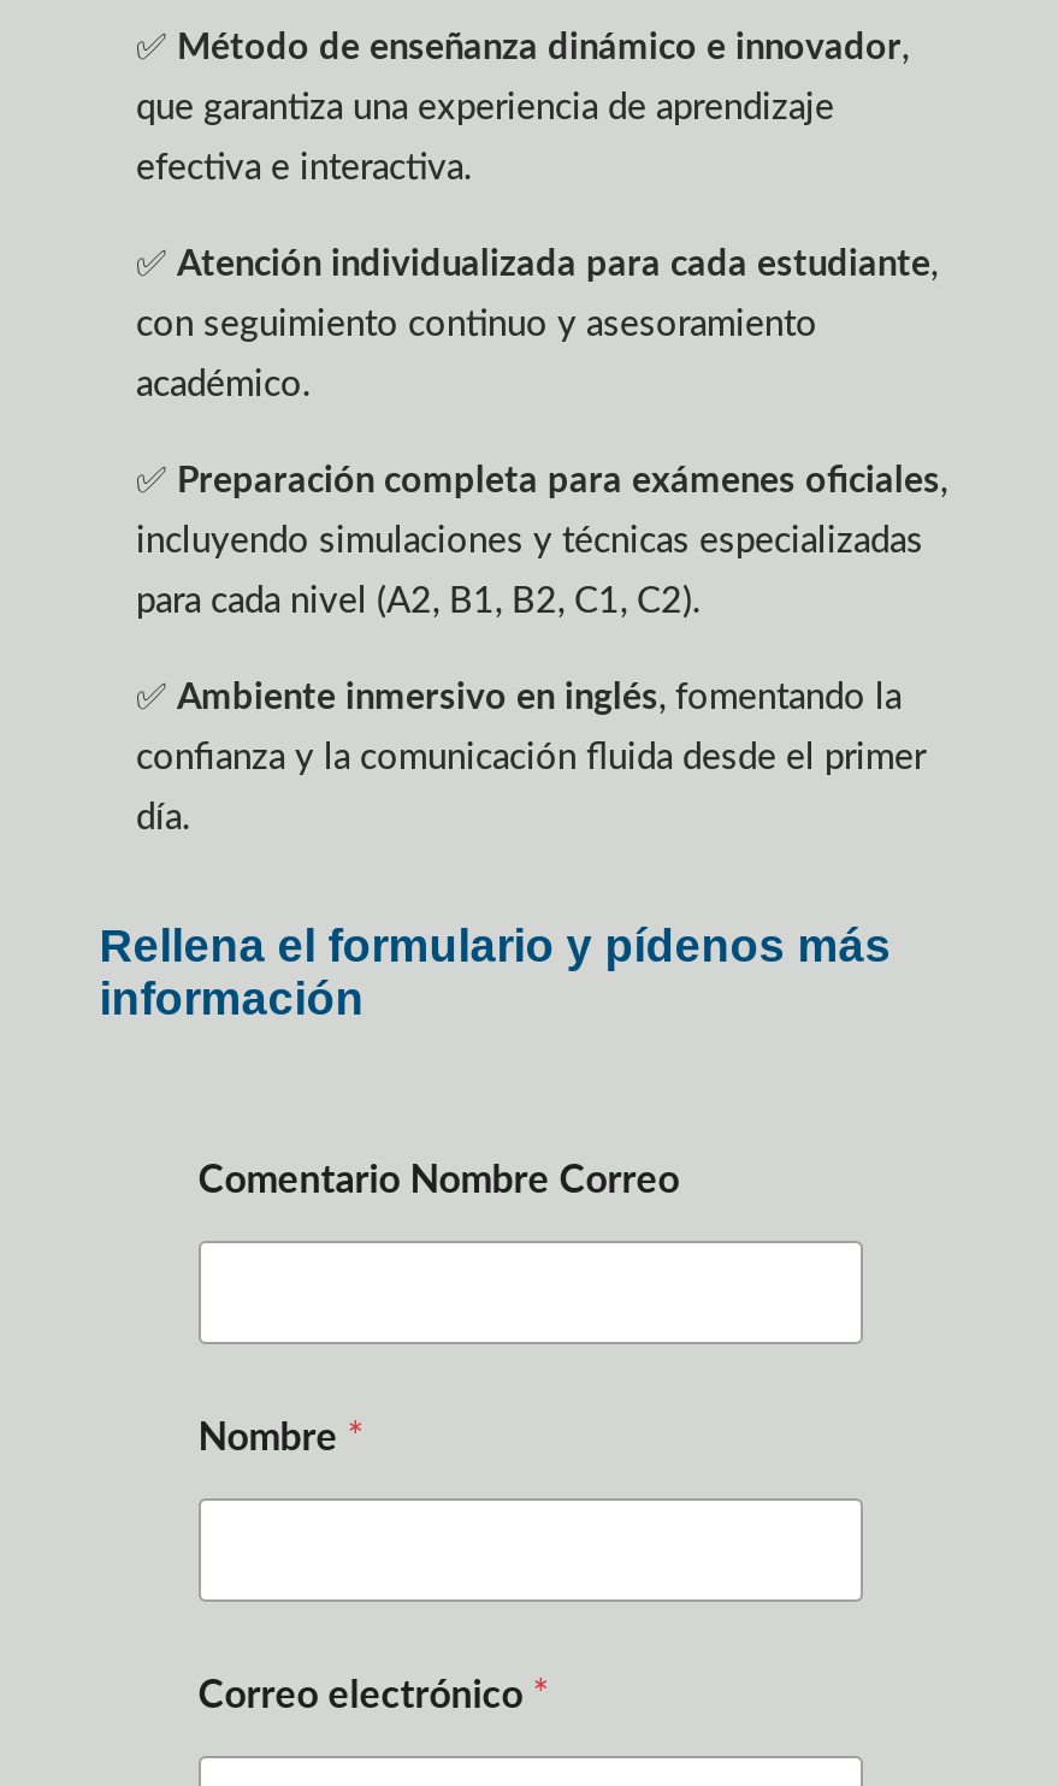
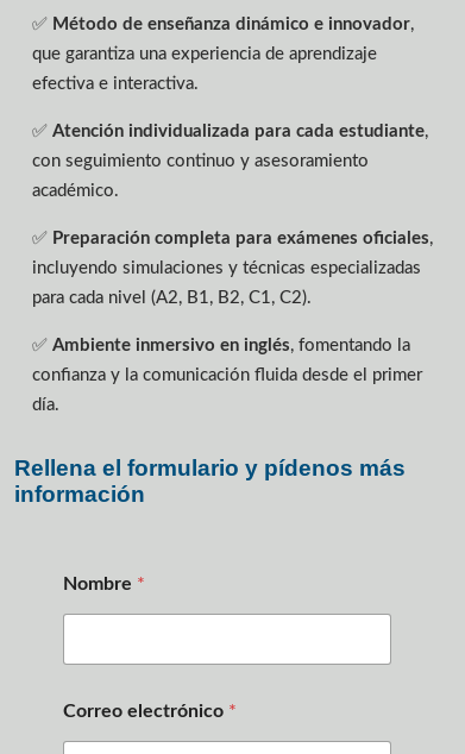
- Comentario Nombre Correo
